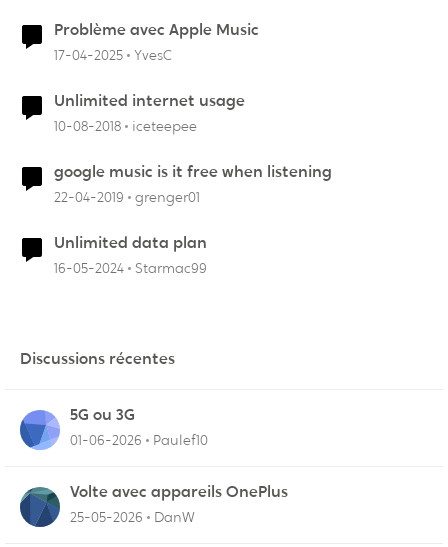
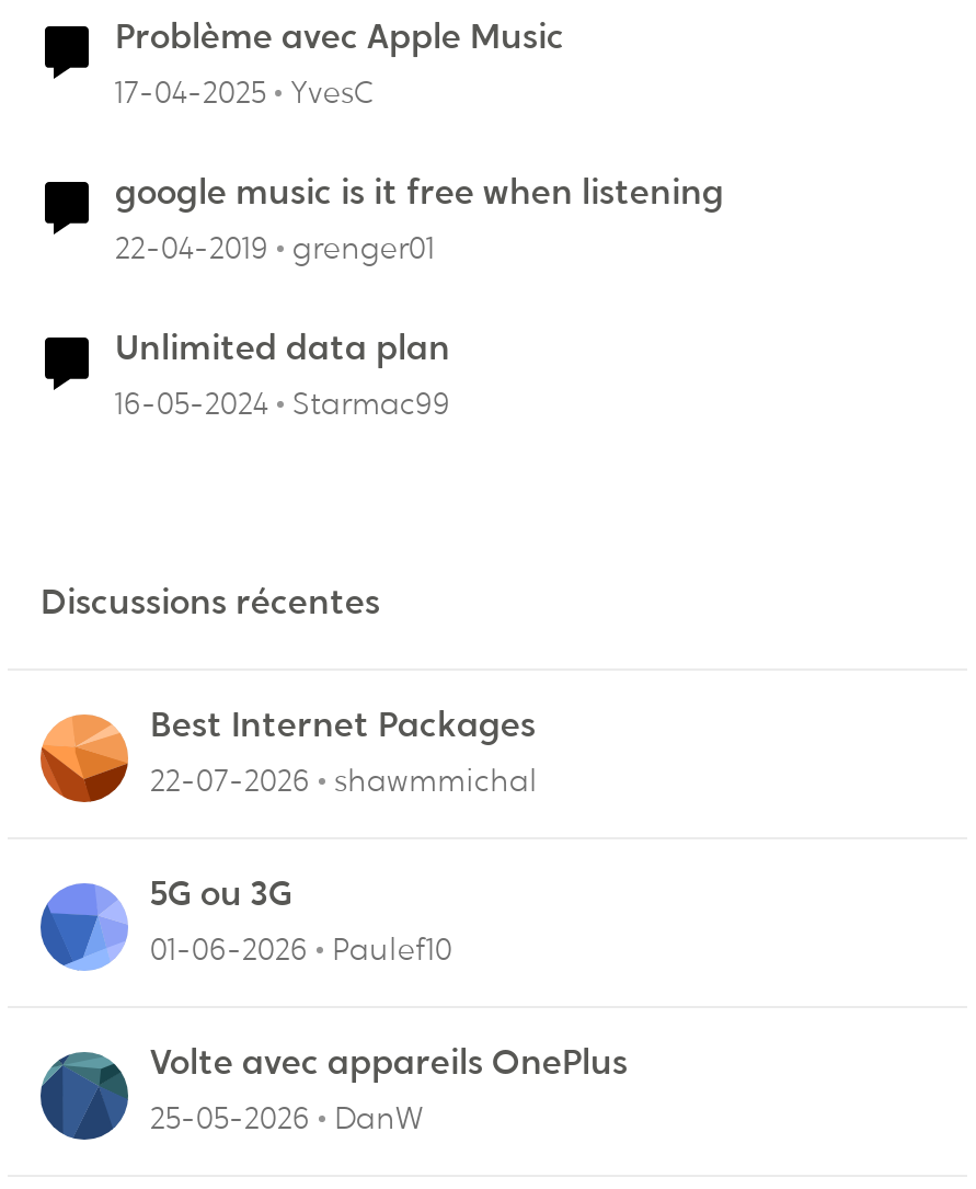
- Unlimited internet usage
- 10-08-2018
- iceteepee

moved up: google music is it free when listening | 22-04-2019 | Unlimited data plan | 16-05-2024 | Starmac99 | Discussions récentes

+ [image]
+ Best Internet Packages
+ 22-07-2026
+ shawmmichal
